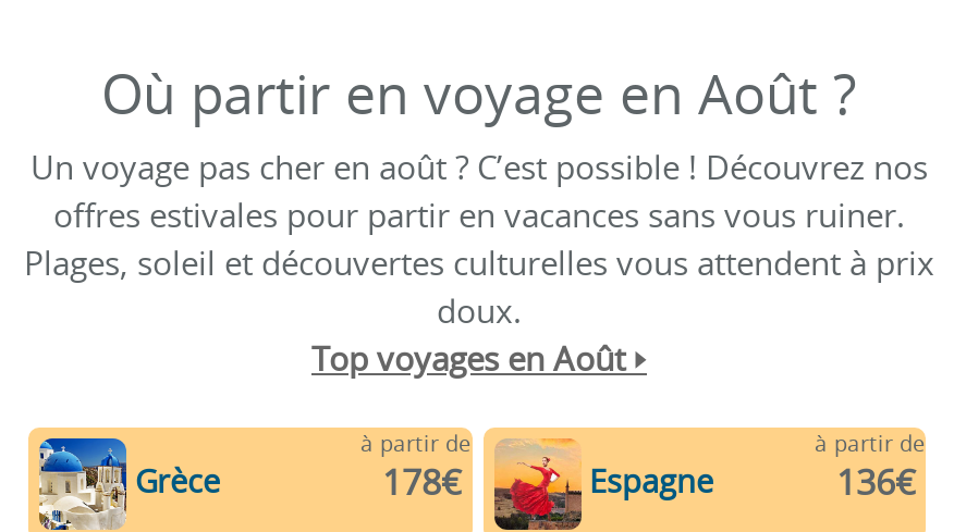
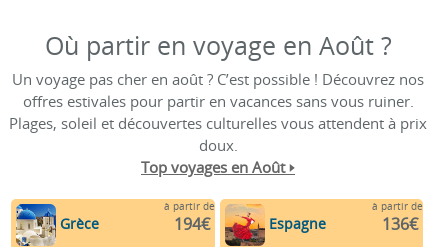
- 178€
+ 194€
